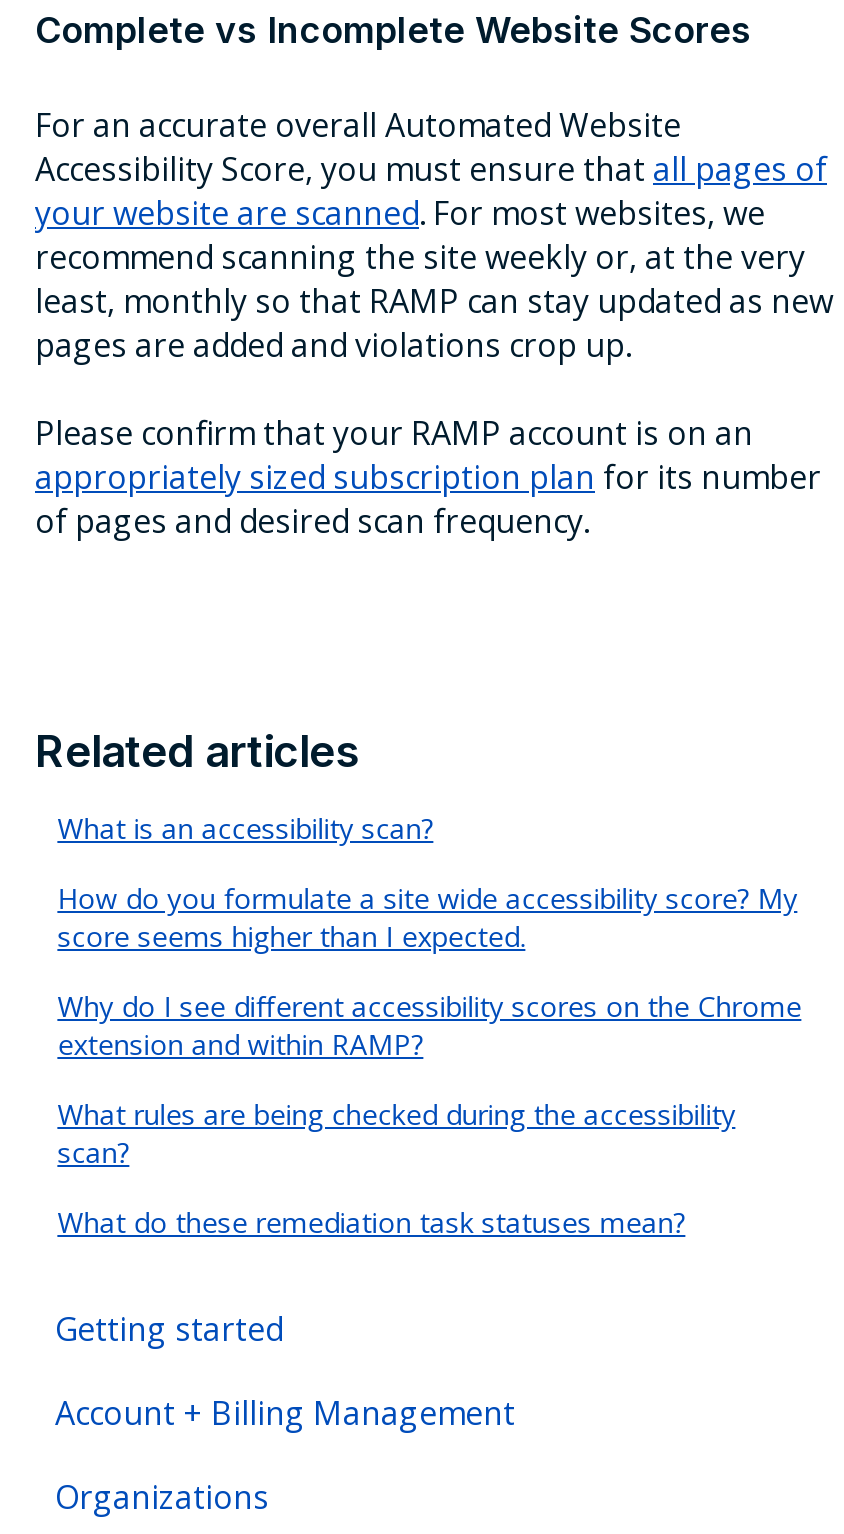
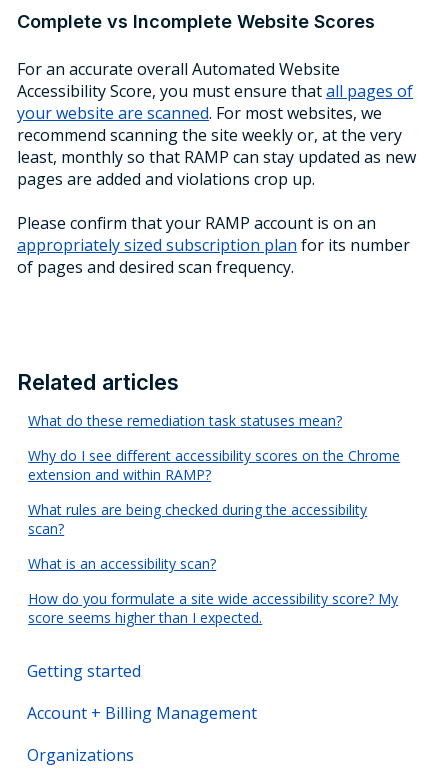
moved down: What is an accessibility scan? | How do you formulate a site wide accessibility score? My | score seems higher than I expected.

moved up: Why do I see different accessibility scores on the Chrome | extension and within RAMP? | What rules are being checked during the accessibility | scan?

moved up: What do these remediation task statuses mean?
